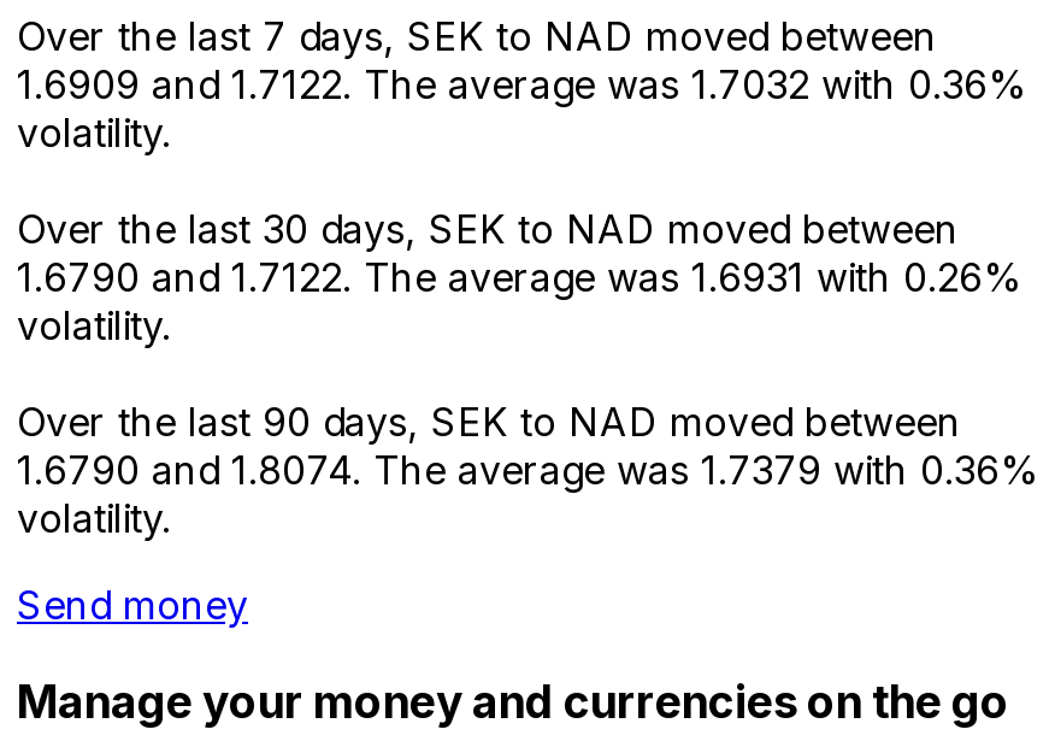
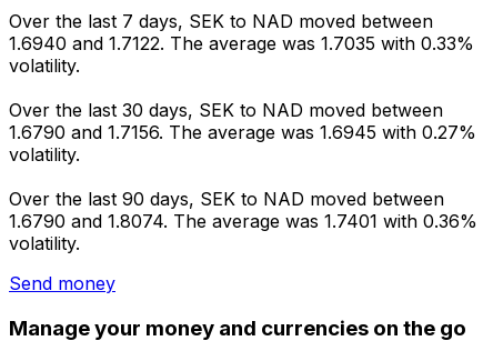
- 1.6909 and 1.7122. The average was 1.7032 with 0.36%
+ 1.6940 and 1.7122. The average was 1.7035 with 0.33%

- 1.6790 and 1.7122. The average was 1.6931 with 0.26%
+ 1.6790 and 1.7156. The average was 1.6945 with 0.27%

- 1.6790 and 1.8074. The average was 1.7379 with 0.36%
+ 1.6790 and 1.8074. The average was 1.7401 with 0.36%
